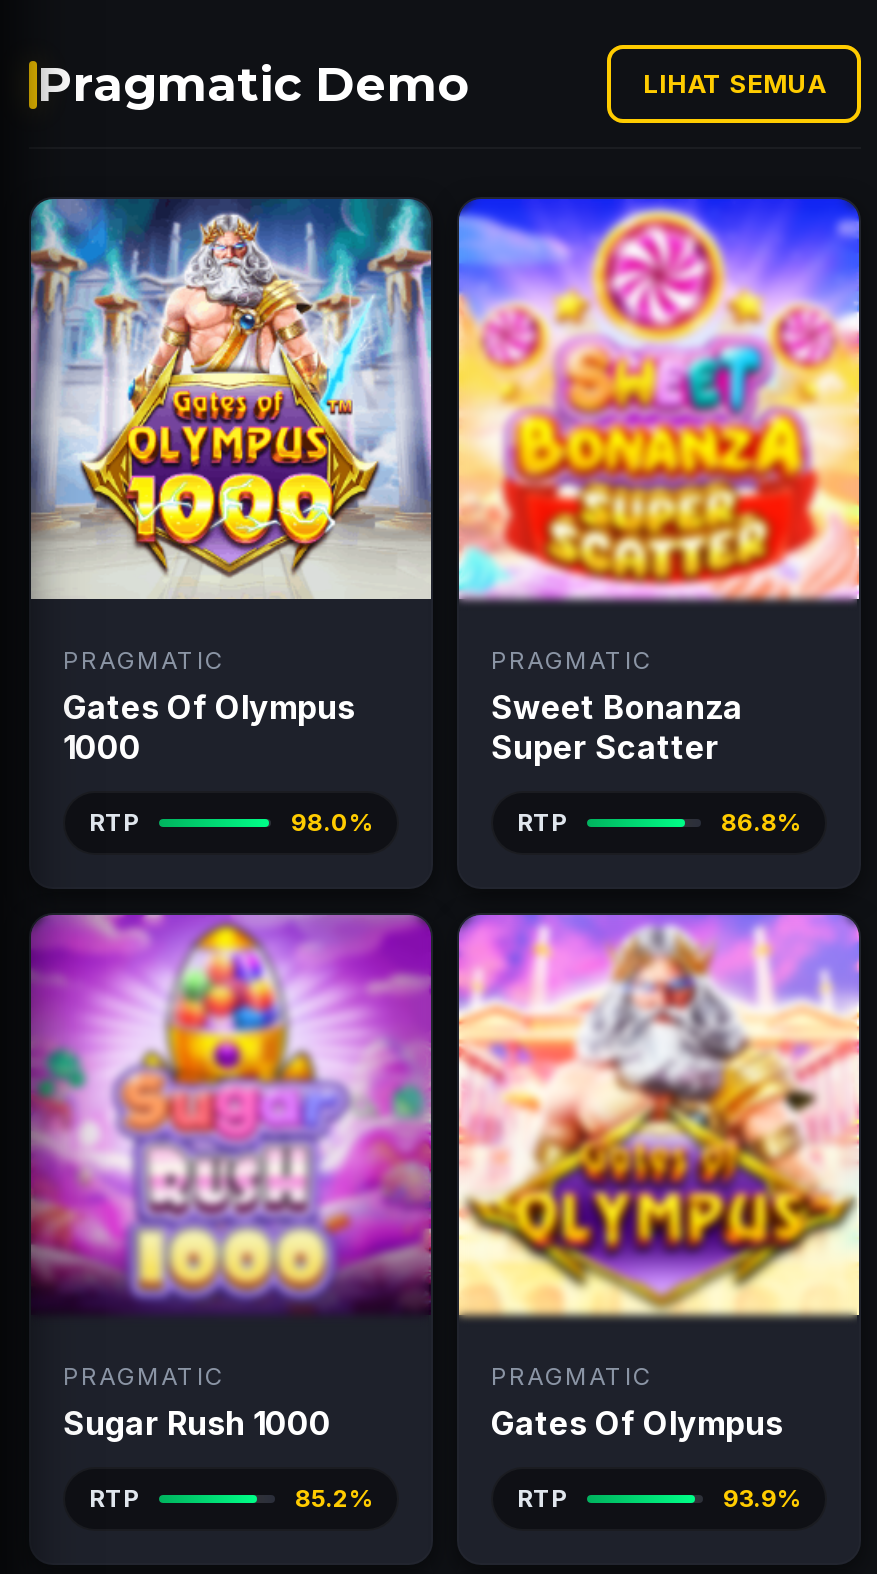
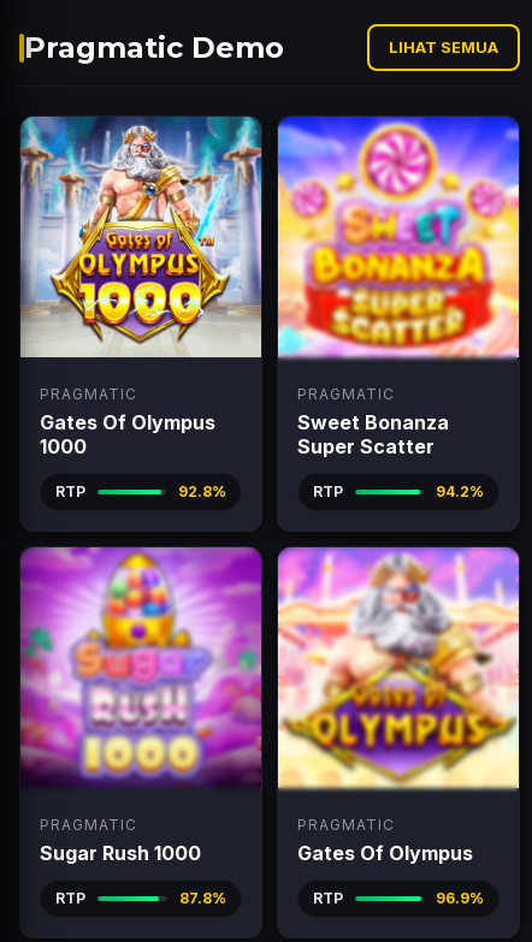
- 98.0%
+ 92.8%

- 86.8%
+ 94.2%

- 85.2%
+ 87.8%

- 93.9%
+ 96.9%
